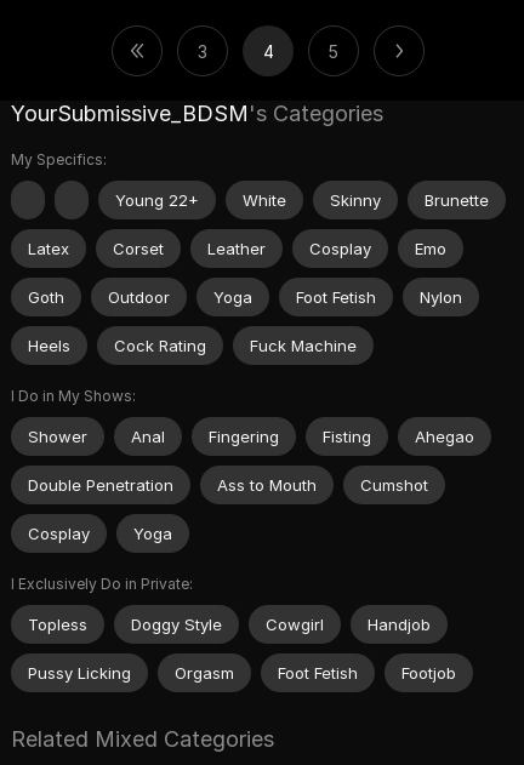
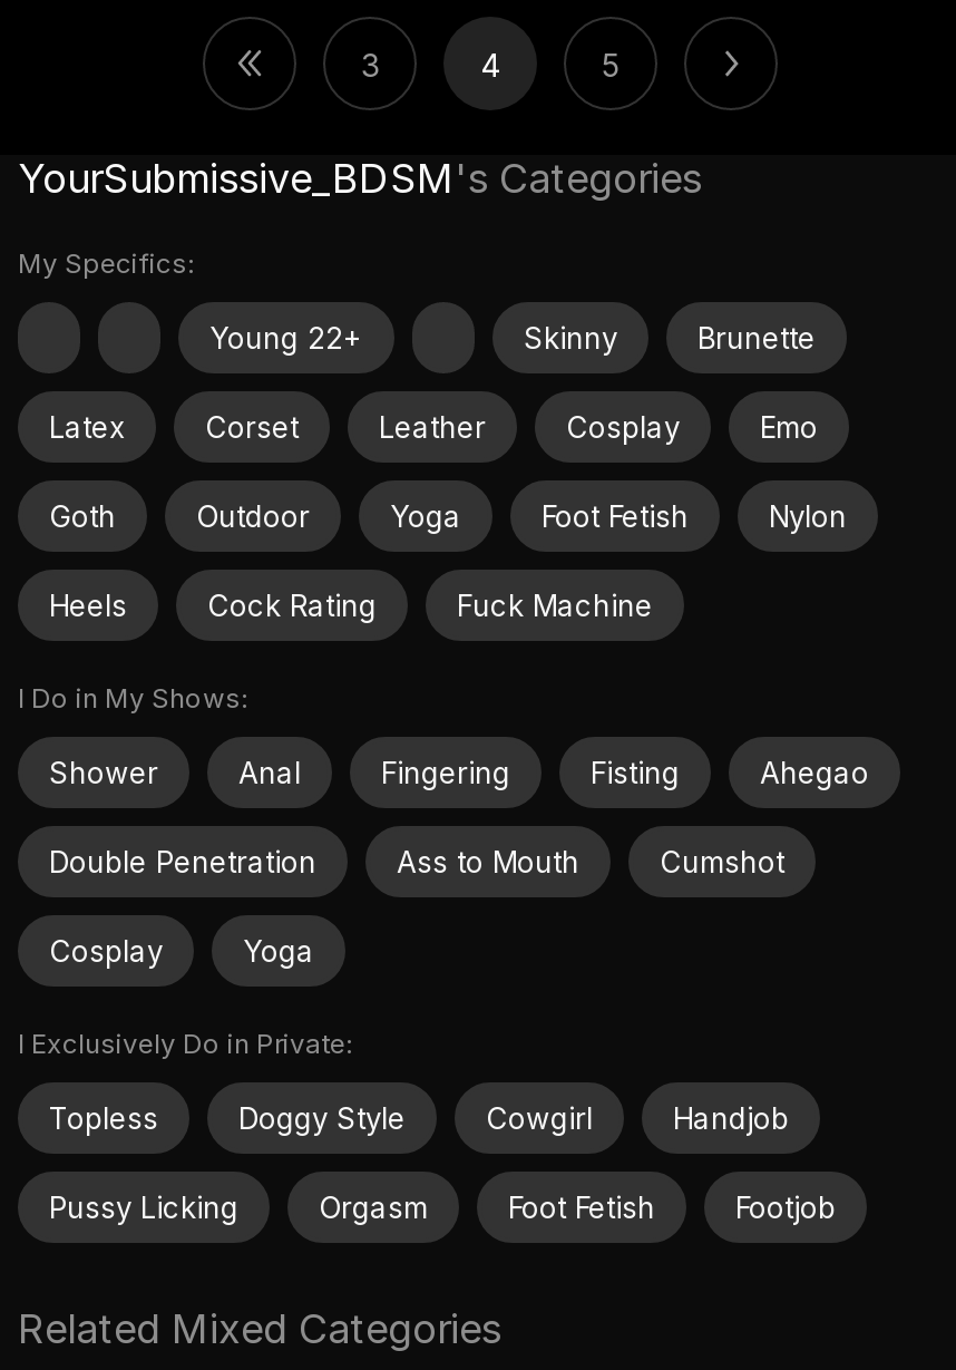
- White
